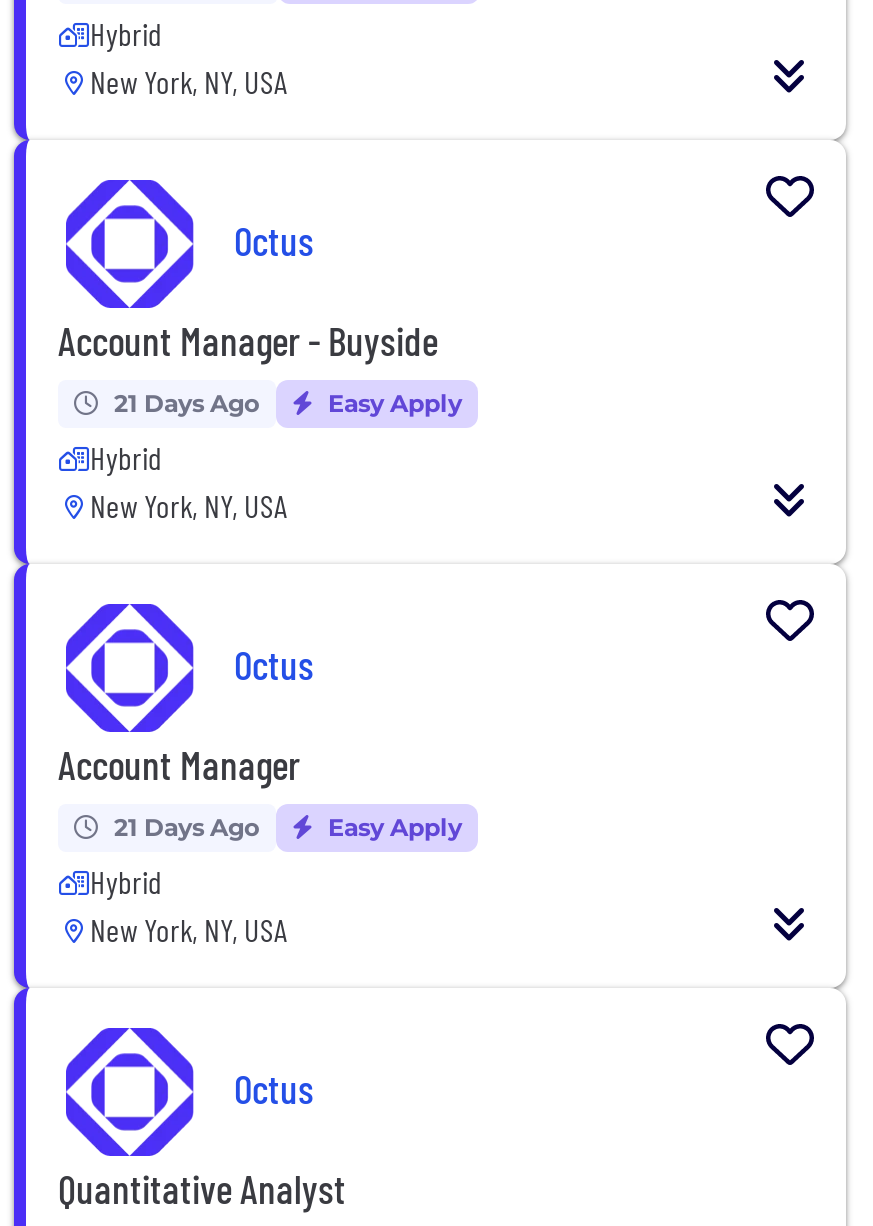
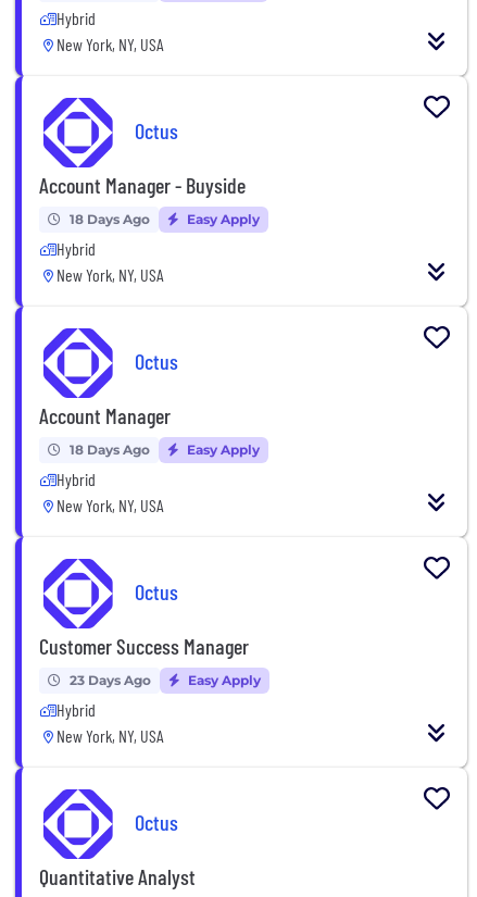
- 21 Days Ago
+ 18 Days Ago

- 21 Days Ago
+ 18 Days Ago
+ Easy Apply
+ Hybrid
+ New York, NY, USA
+ Octus
+ Customer Success Manager
+ 23 Days Ago
